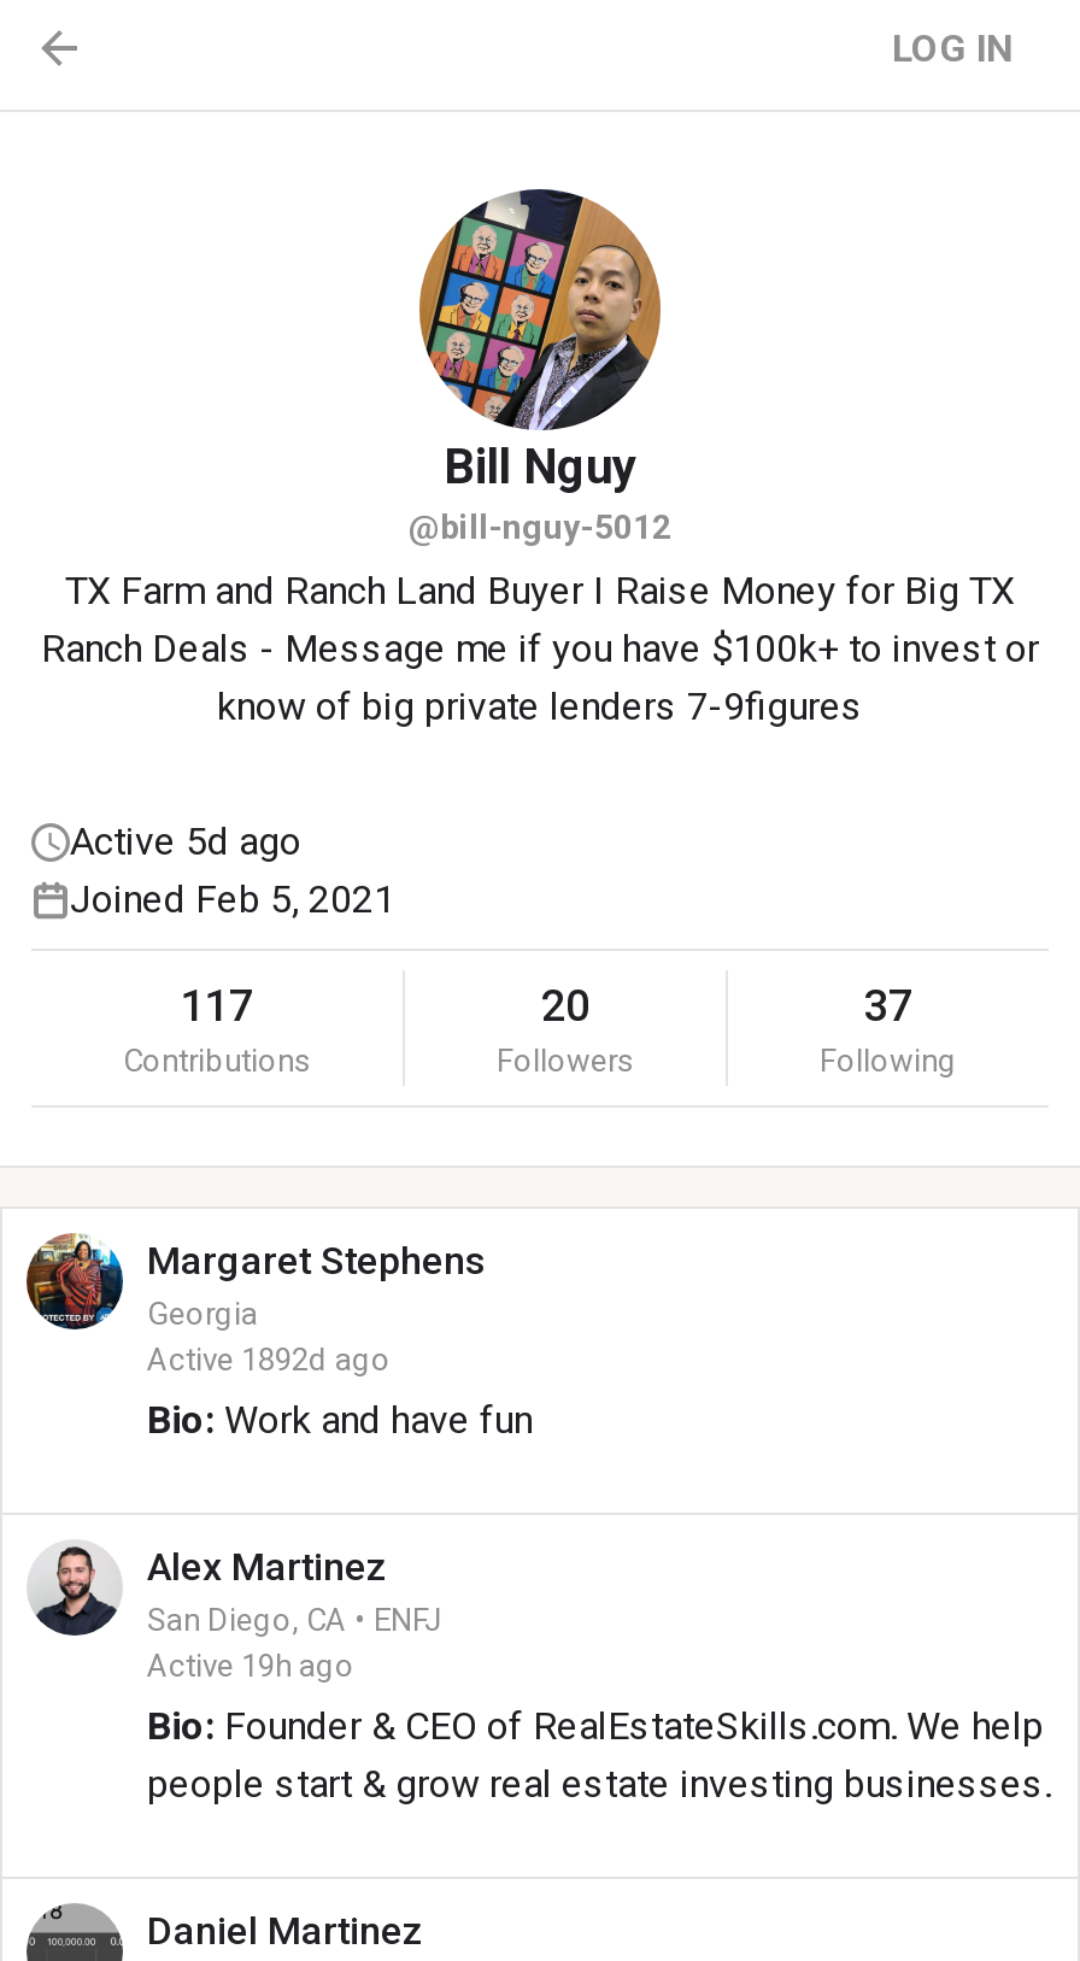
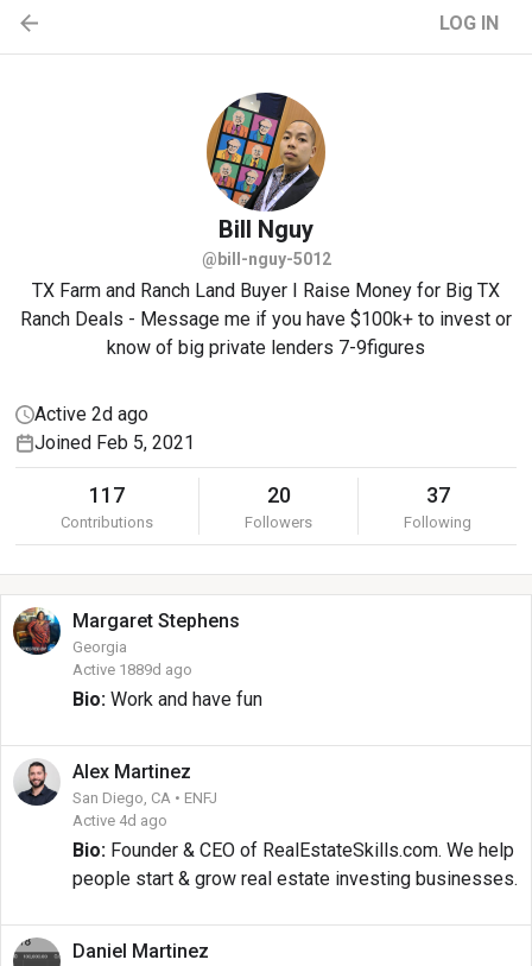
- Active 5d ago
+ Active 2d ago

- Active 1892d ago
+ Active 1889d ago

- Active 19h ago
+ Active 4d ago
